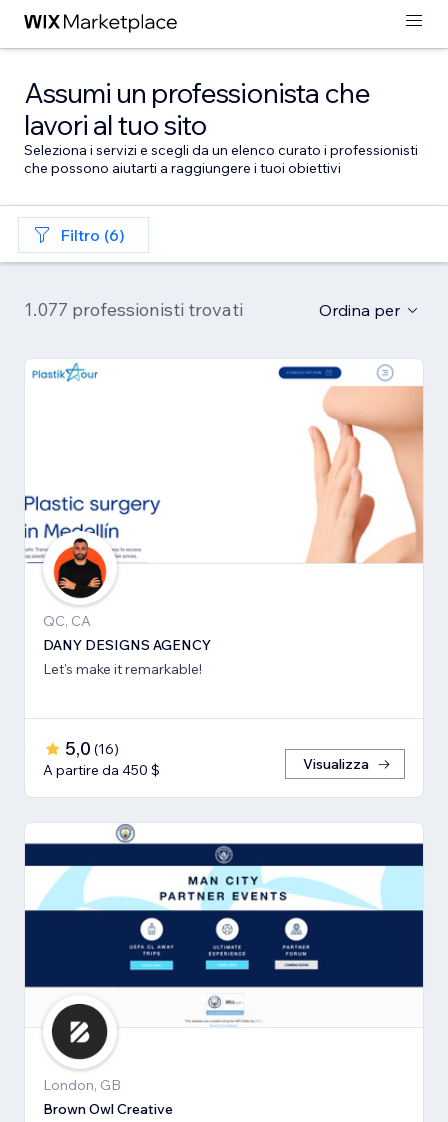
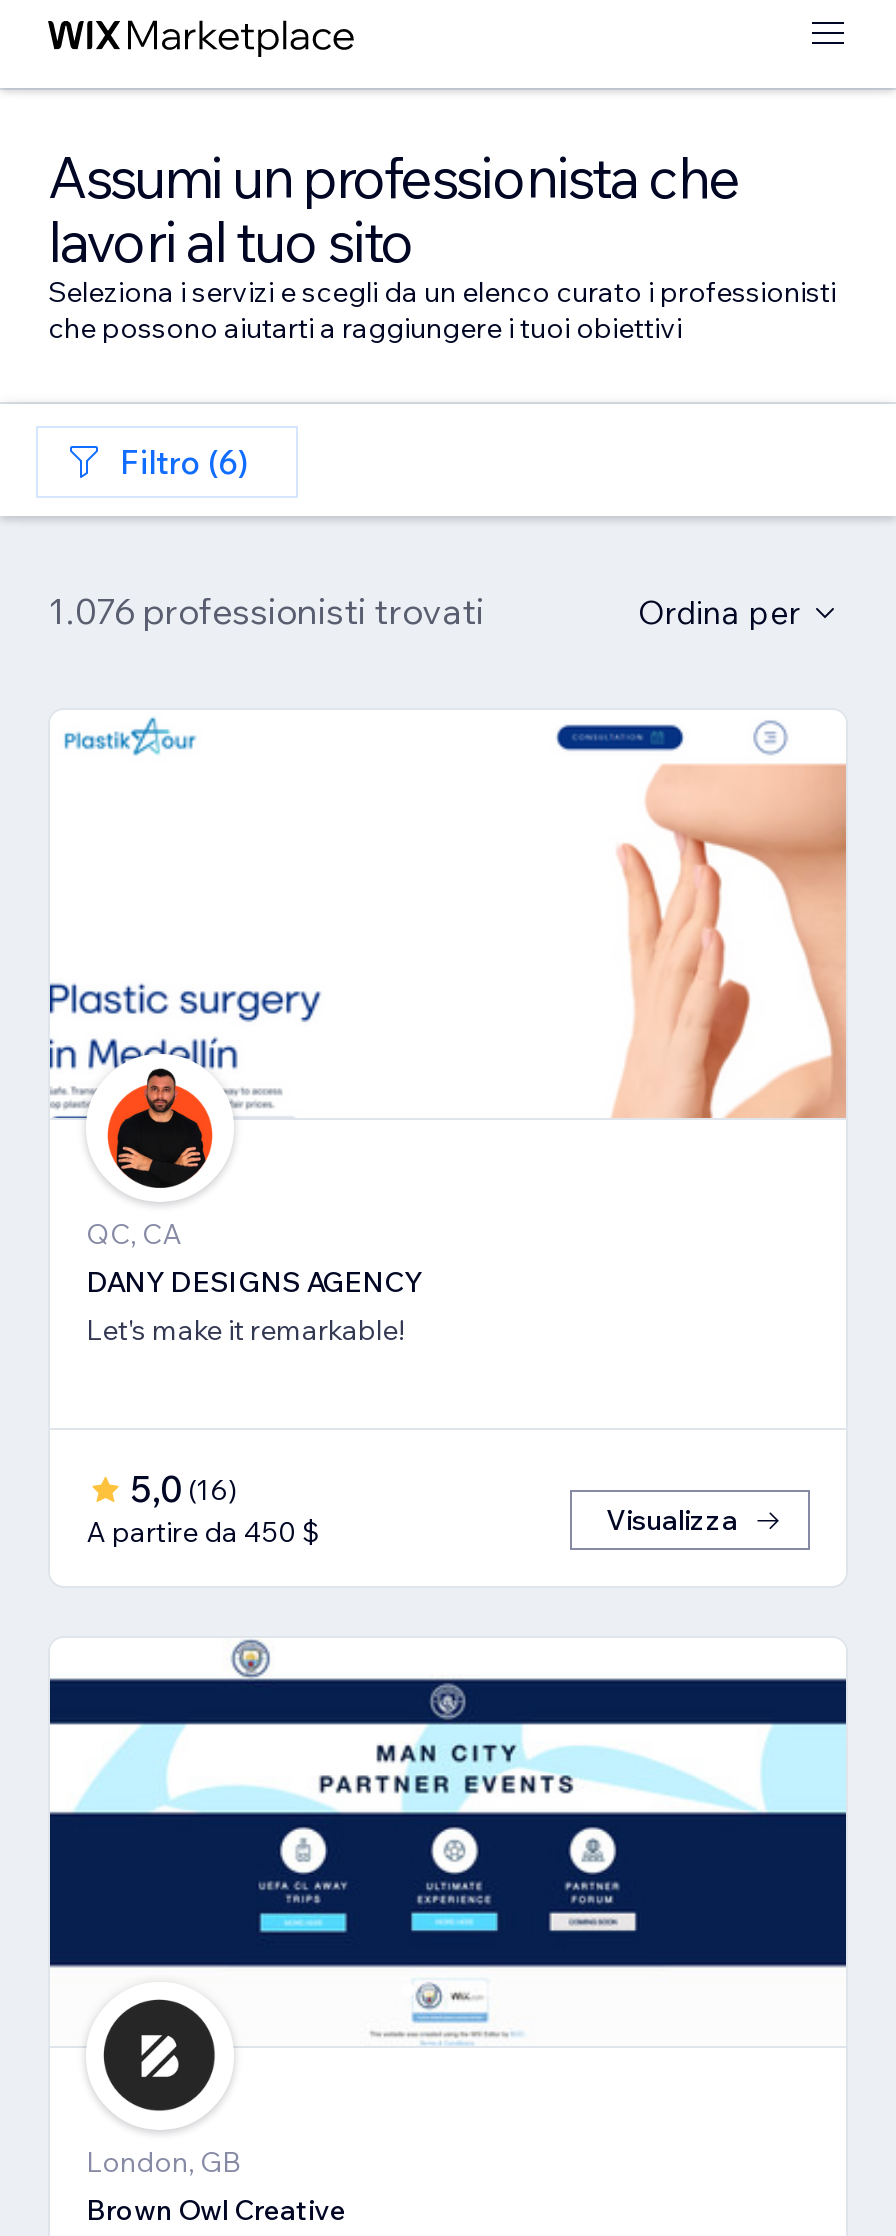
- 1.077 professionisti trovati
+ 1.076 professionisti trovati
